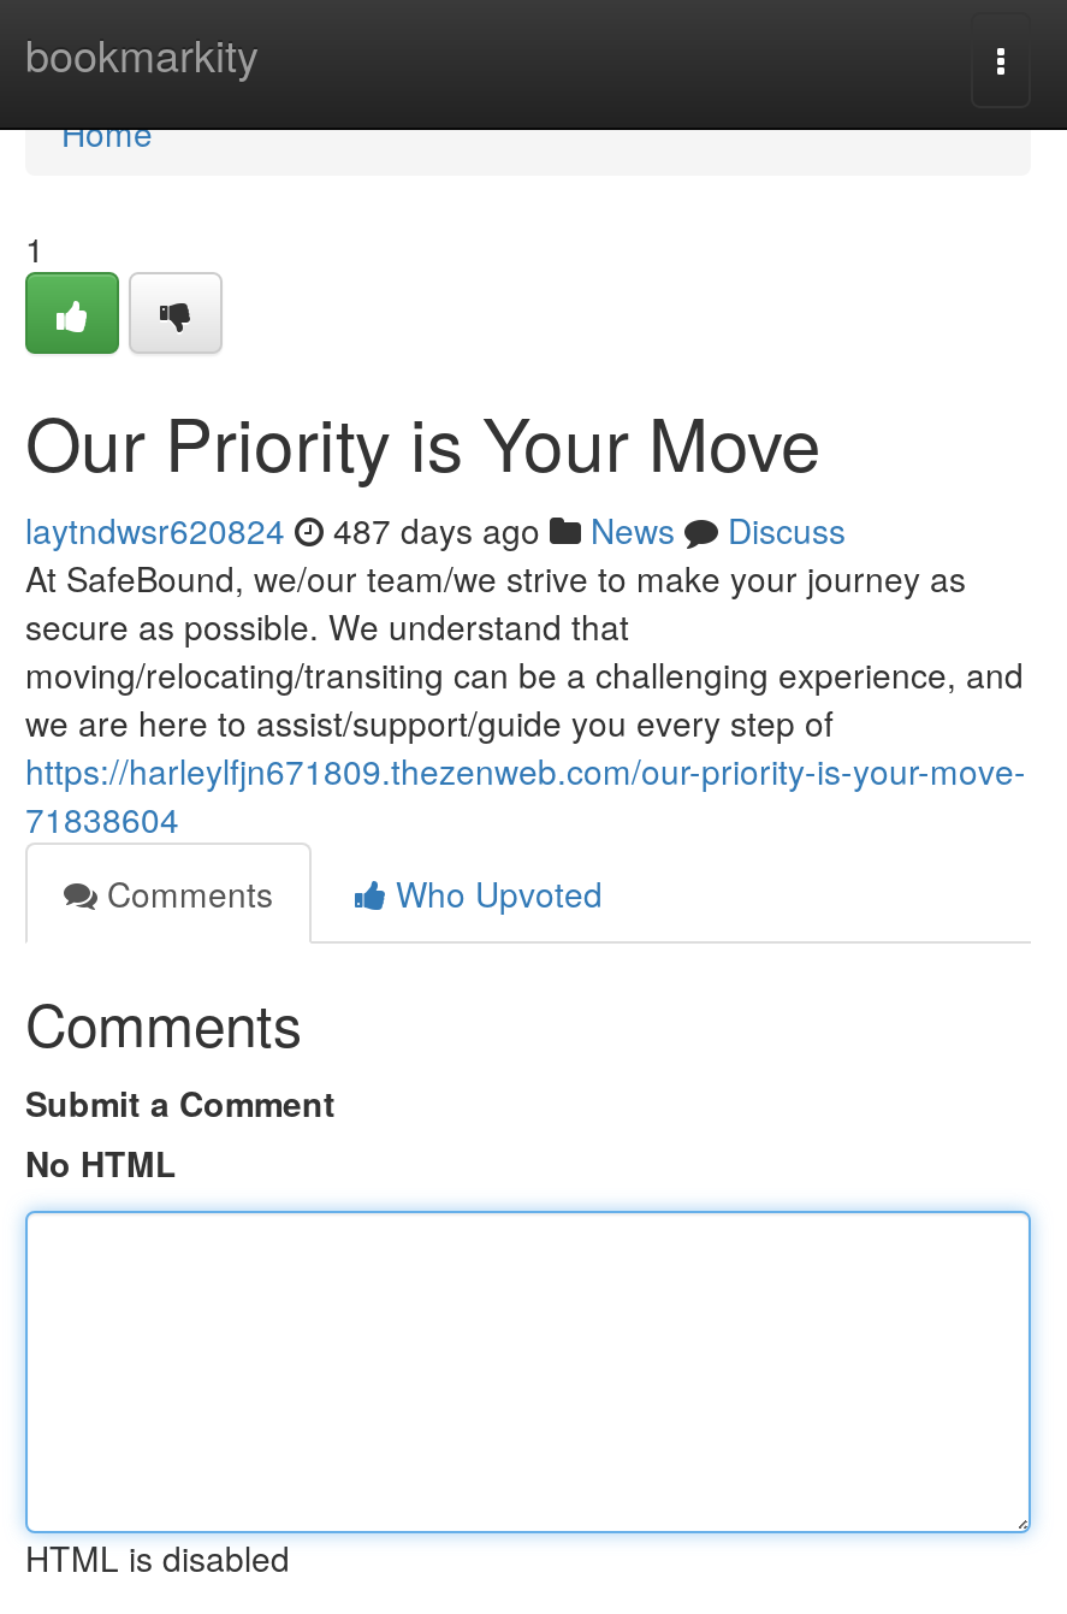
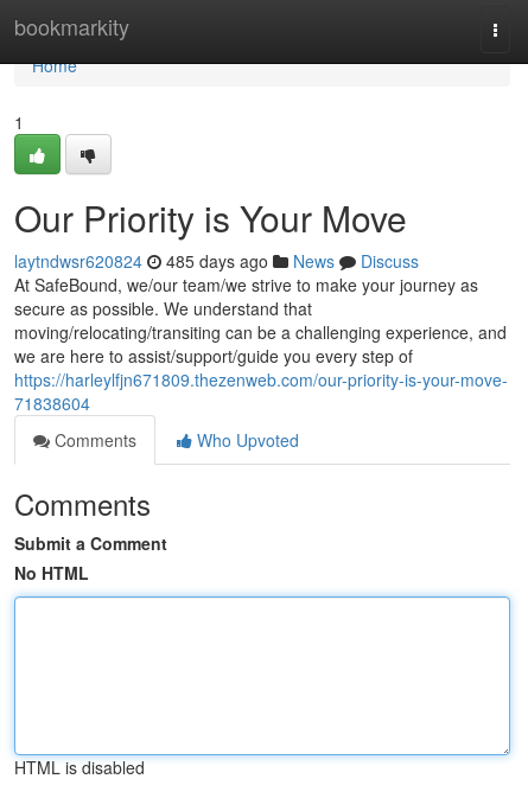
- laytndwsr620824 487 days ago News Discuss
+ laytndwsr620824 485 days ago News Discuss
